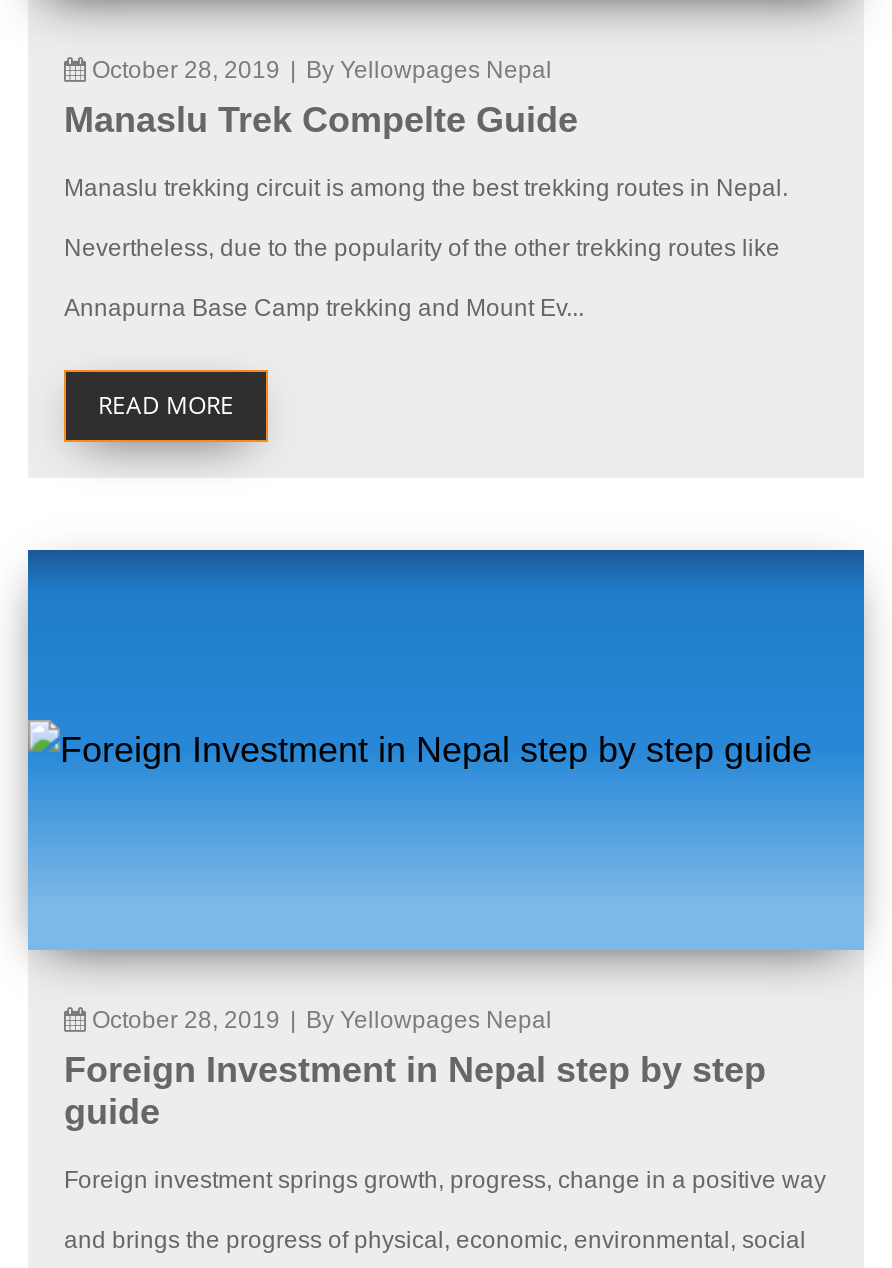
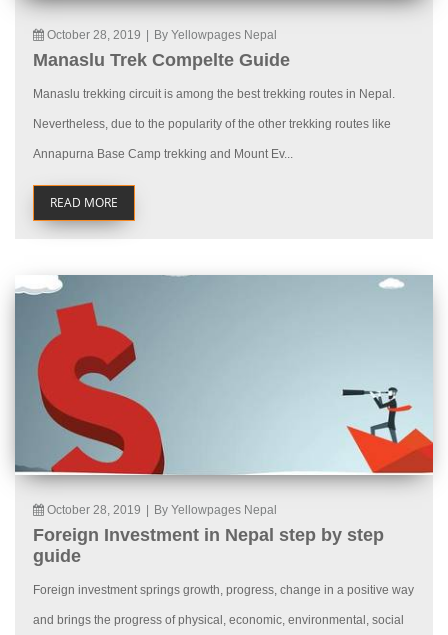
- [image]
+ [image]
